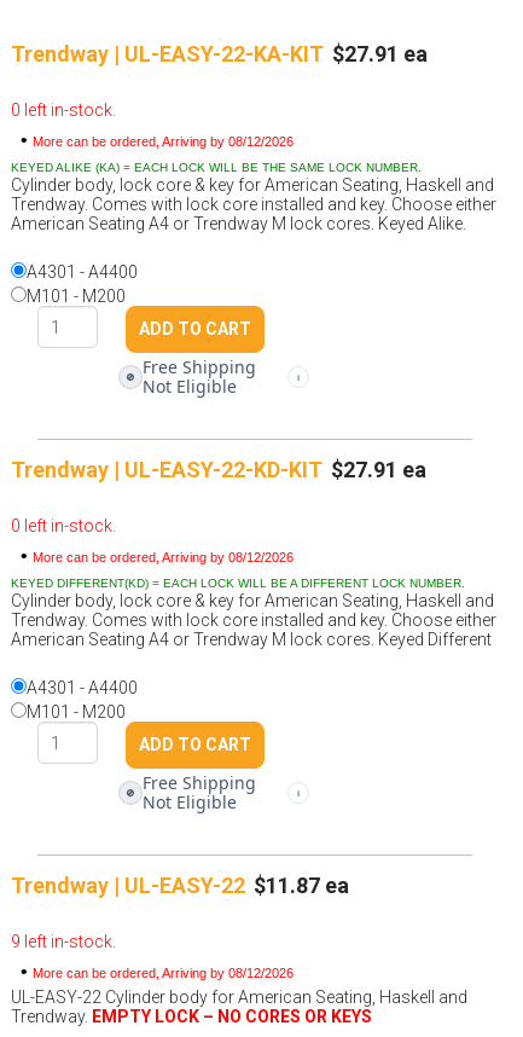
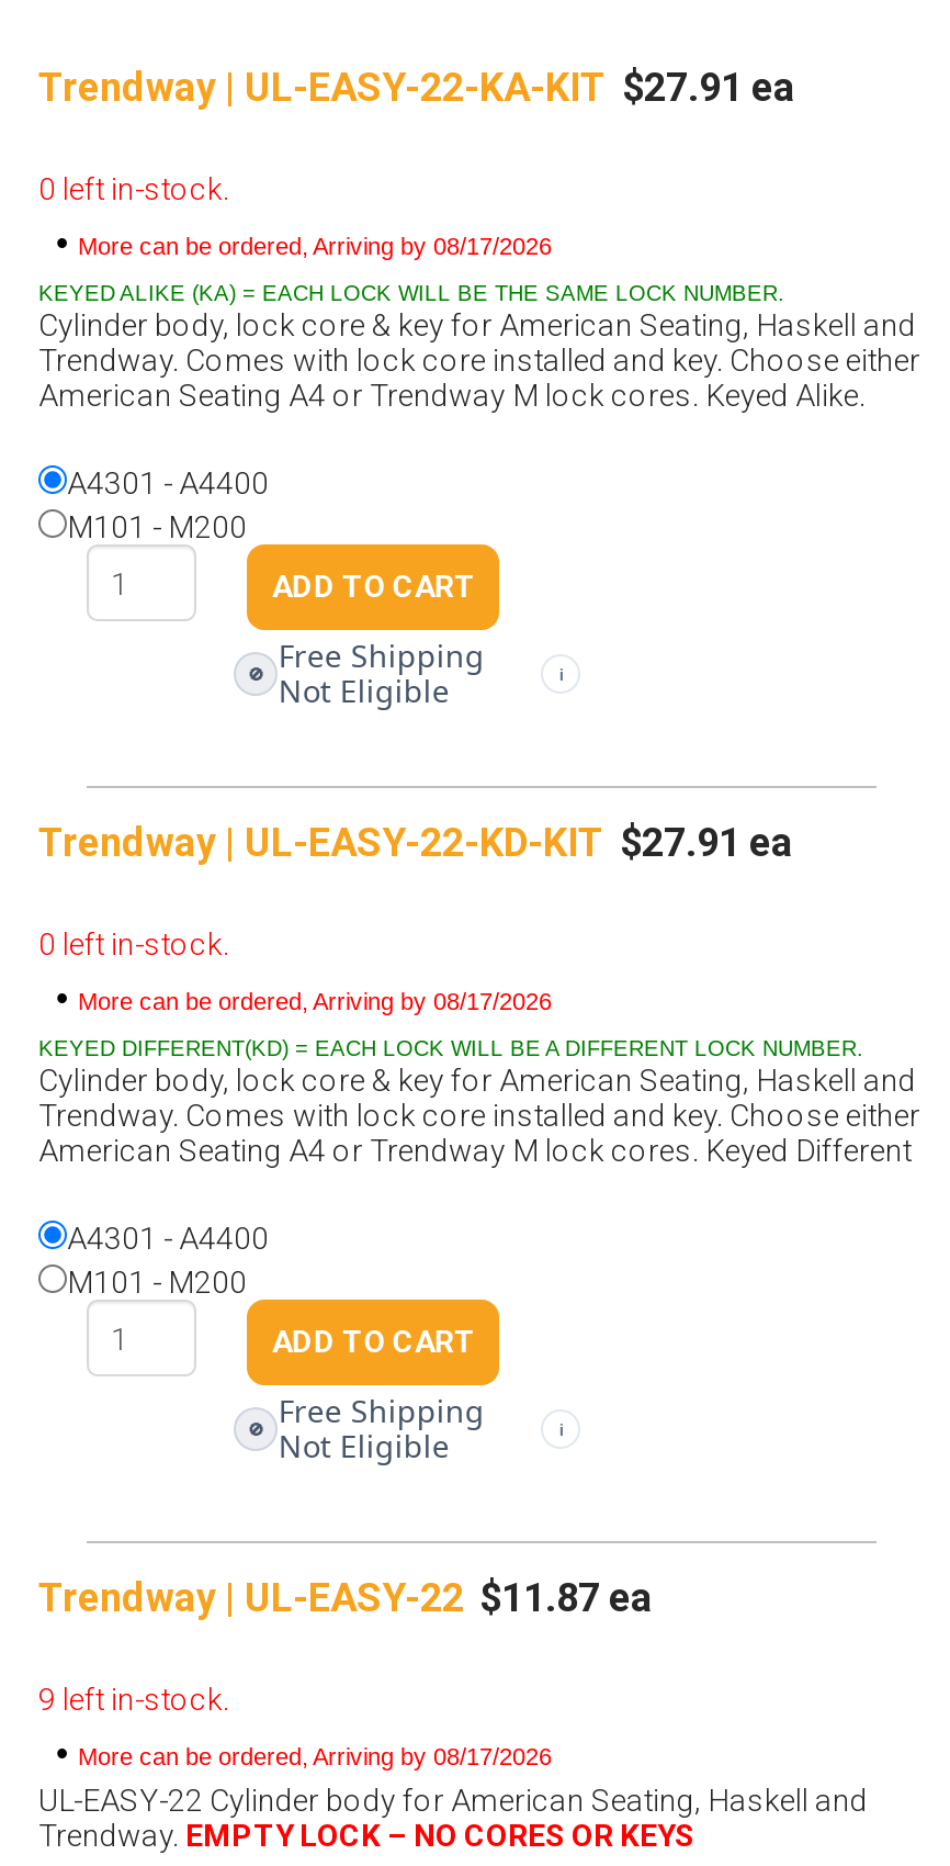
- • More can be ordered, Arriving by 08/12/2026
+ • More can be ordered, Arriving by 08/17/2026

- • More can be ordered, Arriving by 08/12/2026
+ • More can be ordered, Arriving by 08/17/2026

- • More can be ordered, Arriving by 08/12/2026
+ • More can be ordered, Arriving by 08/17/2026
